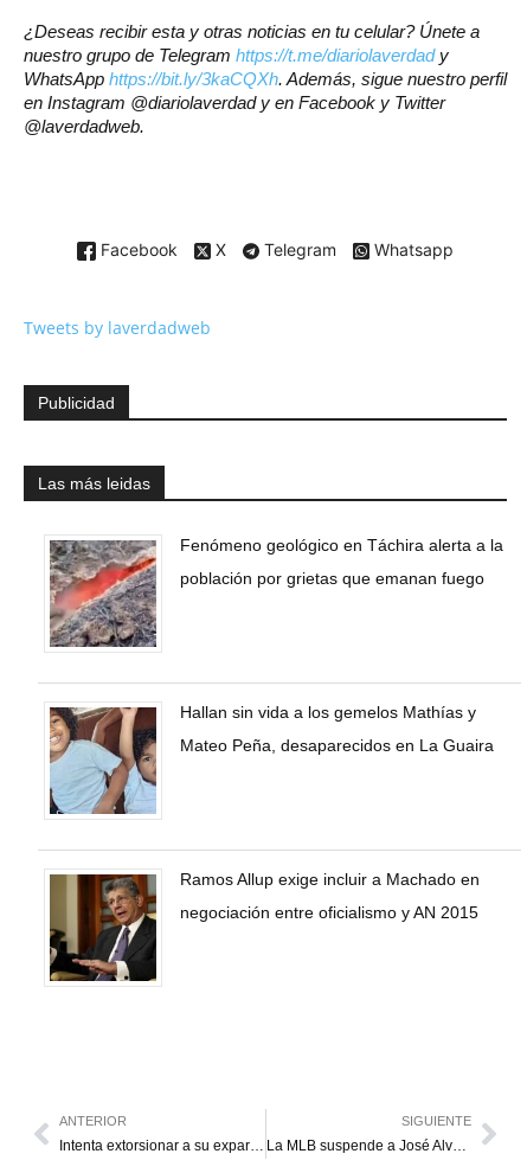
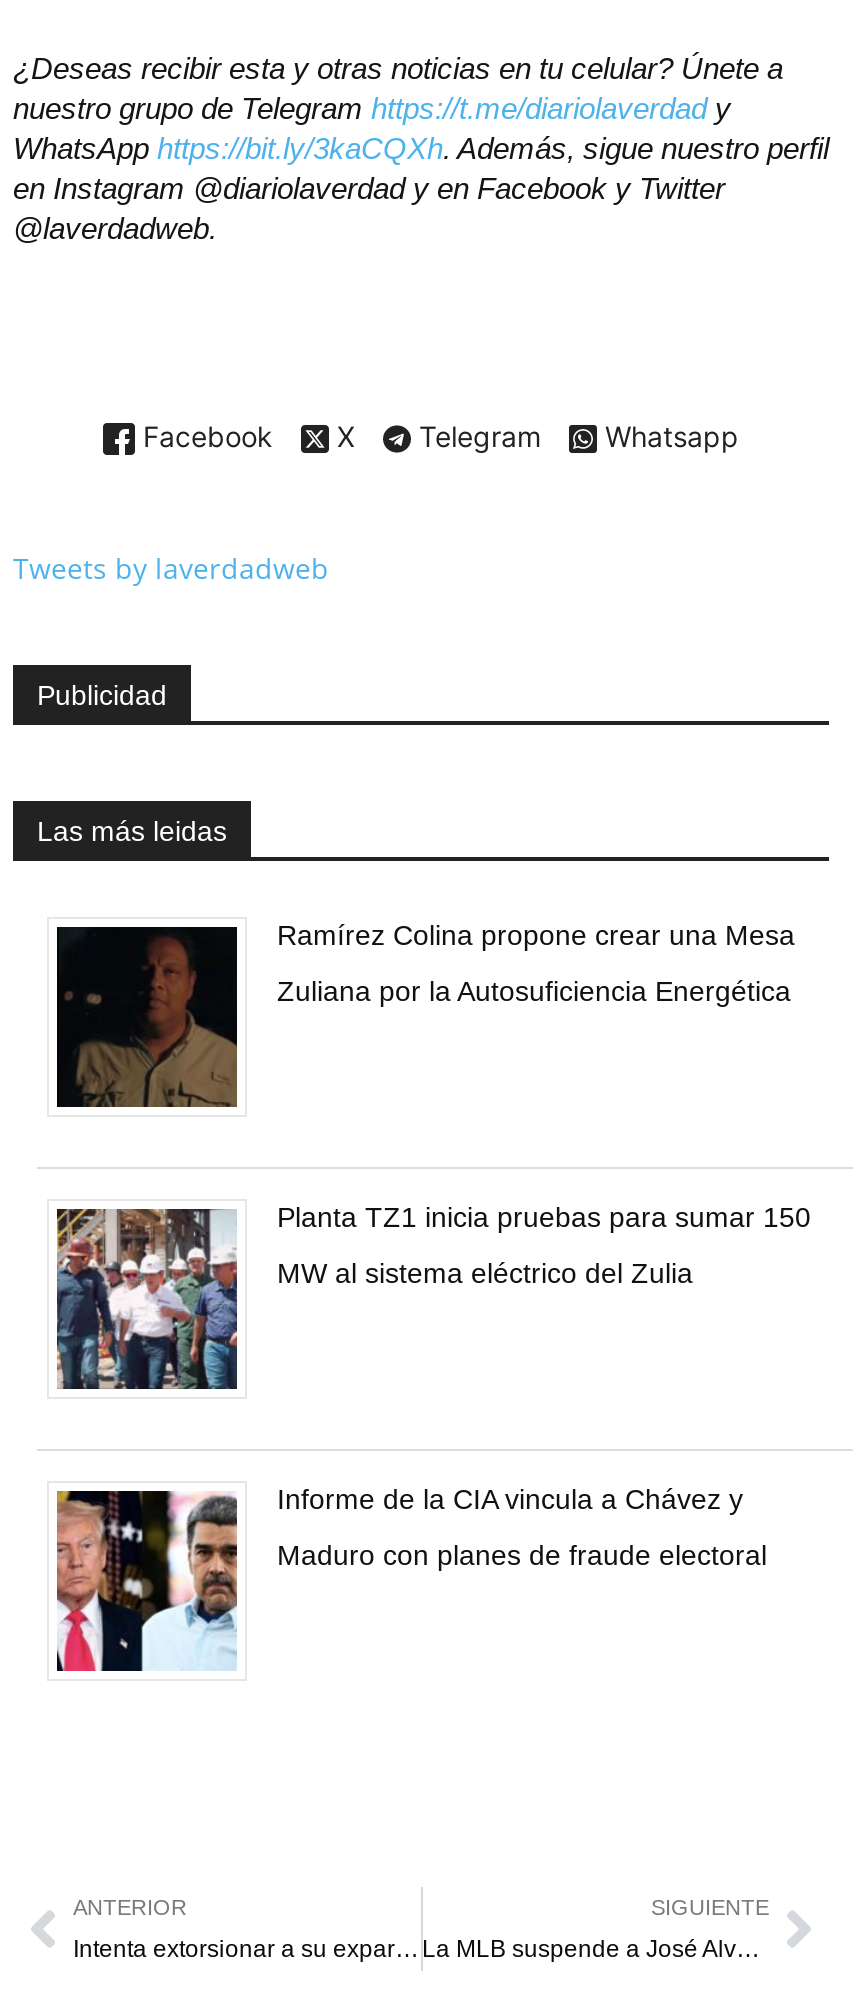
- [image]
- Fenómeno geológico en Táchira alerta a la
+ [image]
+ Ramírez Colina propone crear una Mesa

- población por grietas que emanan fuego
+ Zuliana por la Autosuficiencia Energética

- [image]
- Hallan sin vida a los gemelos Mathías y
+ [image]
+ Planta TZ1 inicia pruebas para sumar 150

- Mateo Peña, desaparecidos en La Guaira
+ MW al sistema eléctrico del Zulia

- [image]
- Ramos Allup exige incluir a Machado en
+ [image]
+ Informe de la CIA vincula a Chávez y

- negociación entre oficialismo y AN 2015
+ Maduro con planes de fraude electoral
